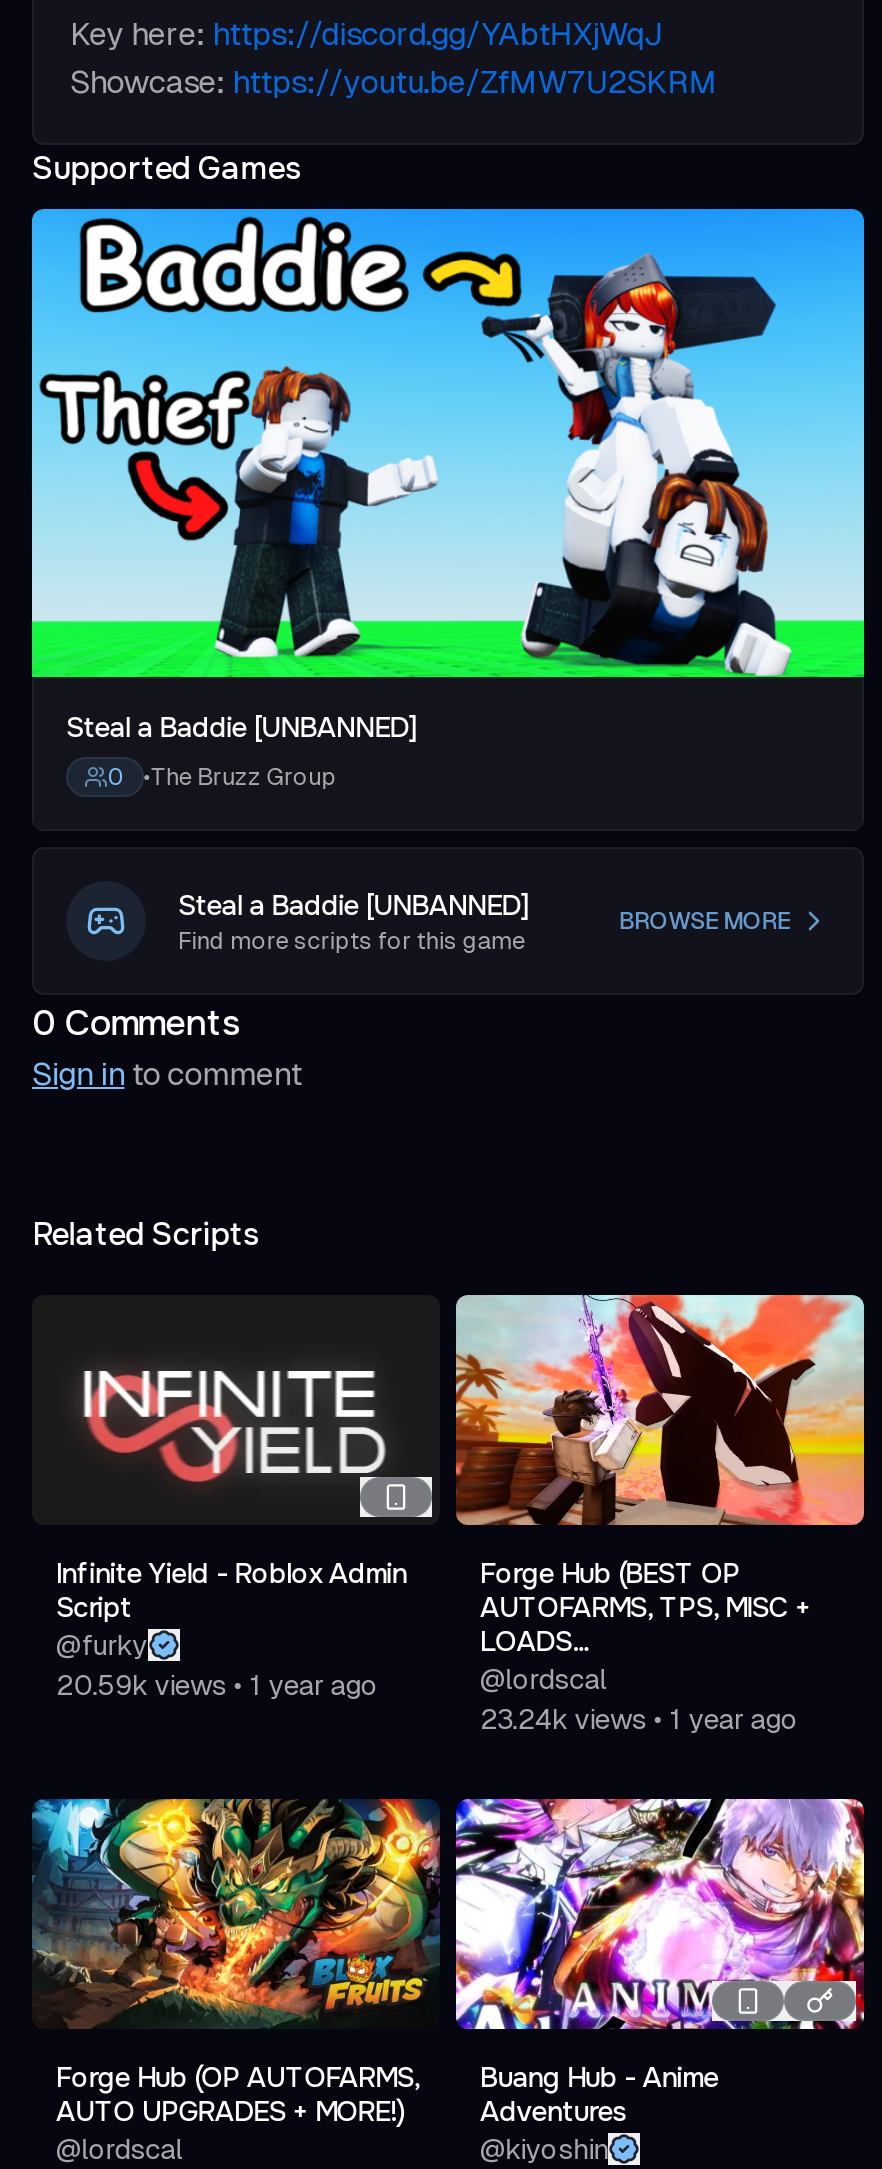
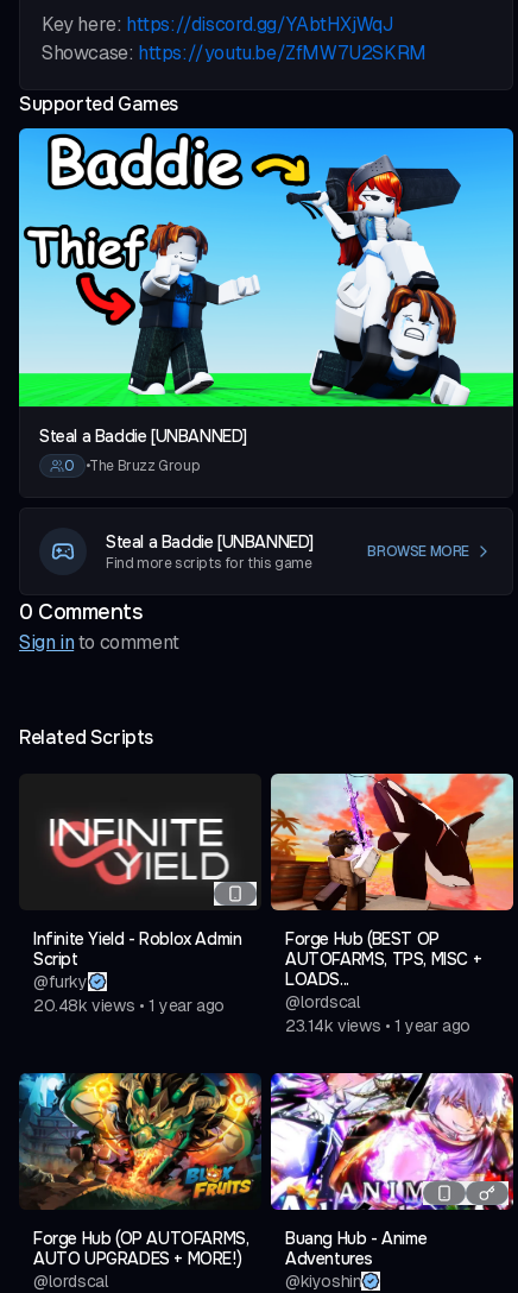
- 20.59k views • 1 year ago
+ 20.48k views • 1 year ago

- 23.24k views • 1 year ago
+ 23.14k views • 1 year ago
